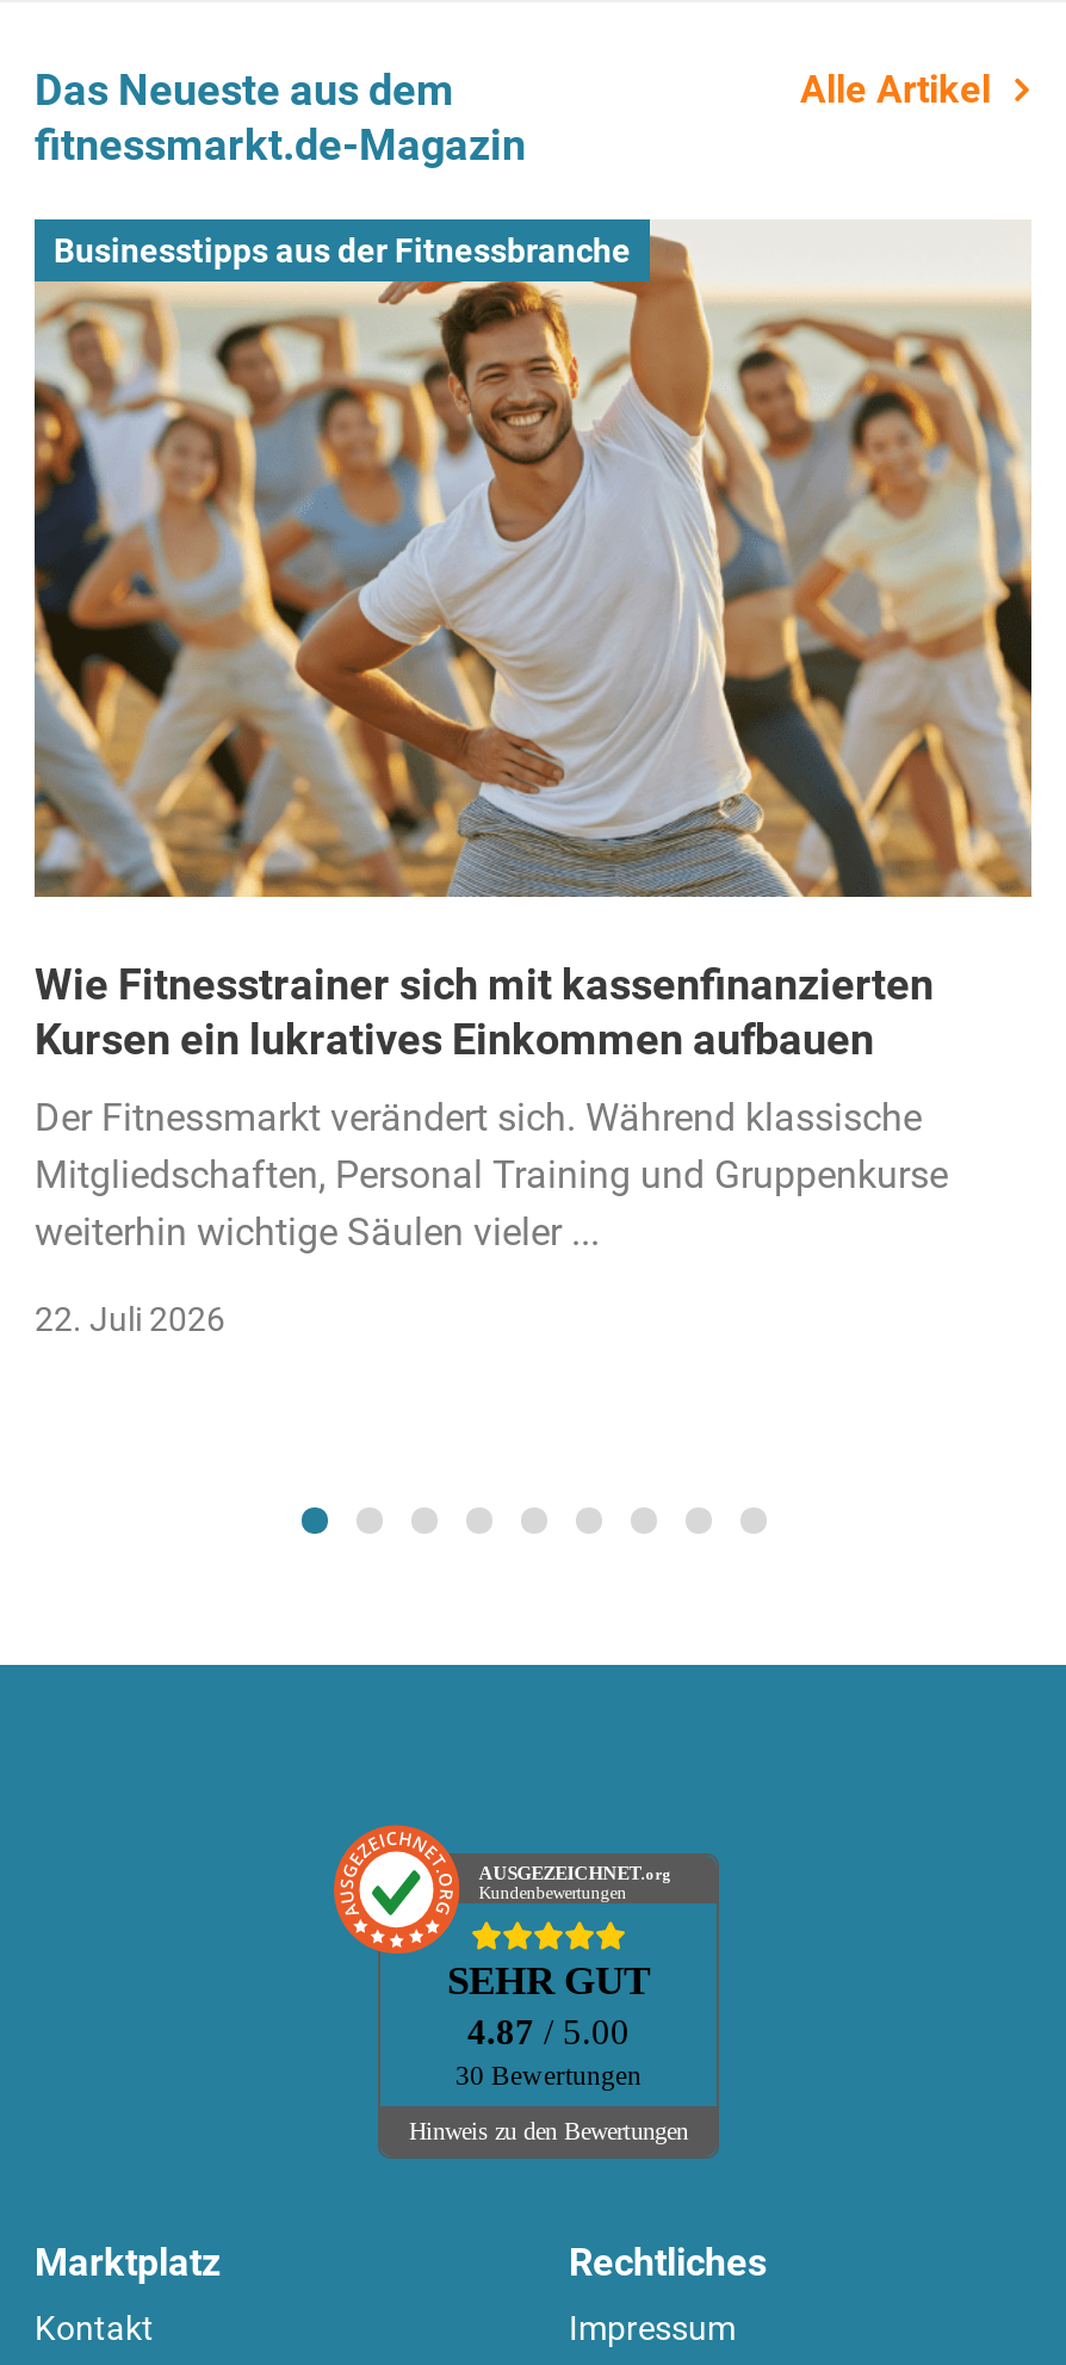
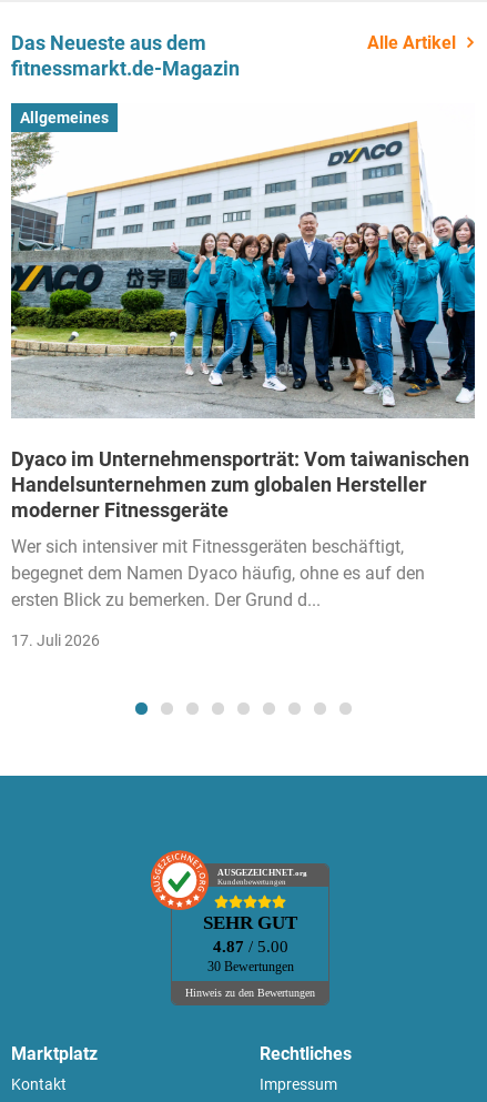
- [image]
- Businesstipps aus der Fitnessbranche
+ [image]
+ Allgemeines

- Wie Fitnesstrainer sich mit kassenfinanzierten
- Kursen ein lukratives Einkommen aufbauen
+ Dyaco im Unternehmensporträt: Vom taiwanischen
+ Handelsunternehmen zum globalen Hersteller
+ moderner Fitnessgeräte

- Der Fitnessmarkt verändert sich. Während klassische
- Mitgliedschaften, Personal Training und Gruppenkurse
- weiterhin wichtige Säulen vieler ...
+ Wer sich intensiver mit Fitnessgeräten beschäftigt,
+ begegnet dem Namen Dyaco häufig, ohne es auf den
+ ersten Blick zu bemerken. Der Grund d...

- 22. Juli 2026
+ 17. Juli 2026
